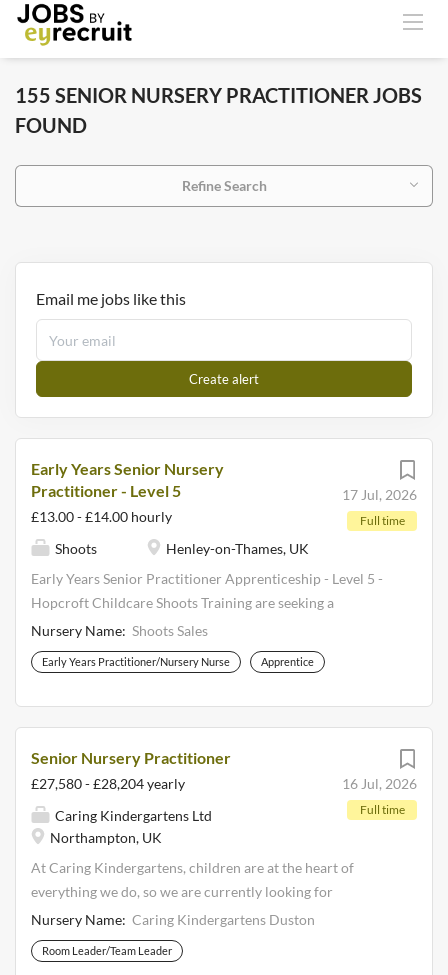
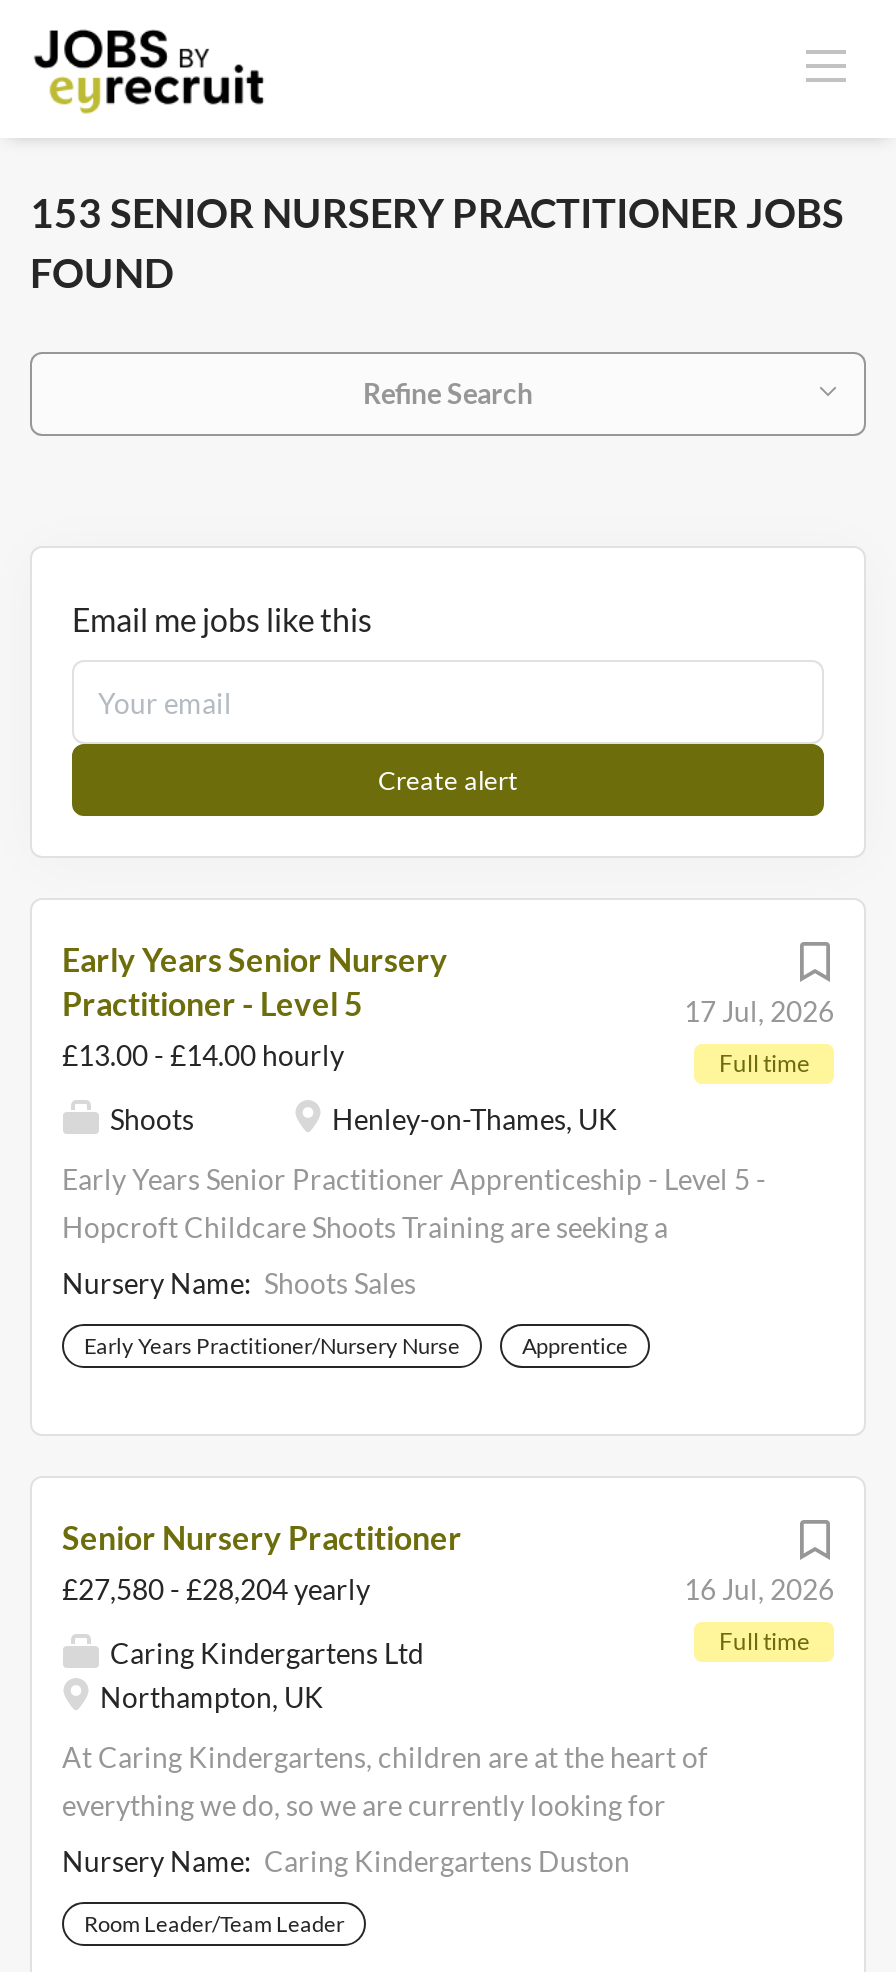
- 155 SENIOR NURSERY PRACTITIONER JOBS
+ 153 SENIOR NURSERY PRACTITIONER JOBS
